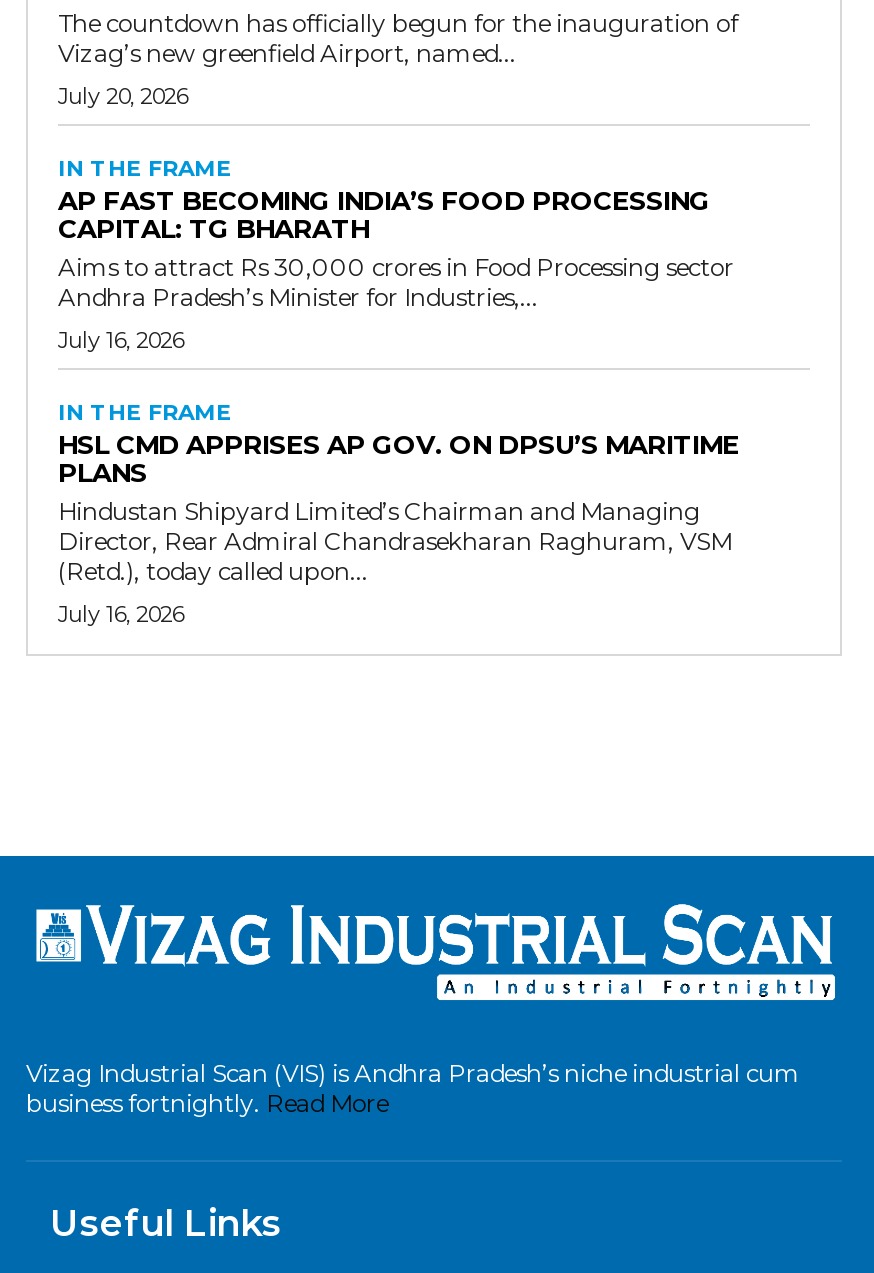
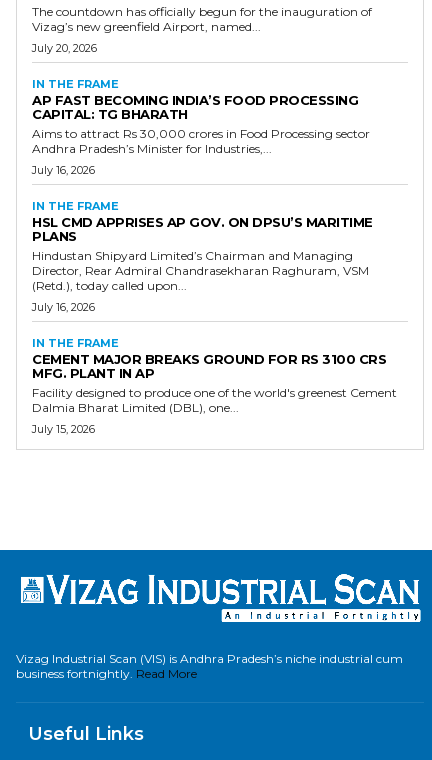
+ IN THE FRAME
+ CEMENT MAJOR BREAKS GROUND FOR RS 3100 CRS
+ MFG. PLANT IN AP
+ Facility designed to produce one of the world's greenest Cement
+ Dalmia Bharat Limited (DBL), one...
+ July 15, 2026
